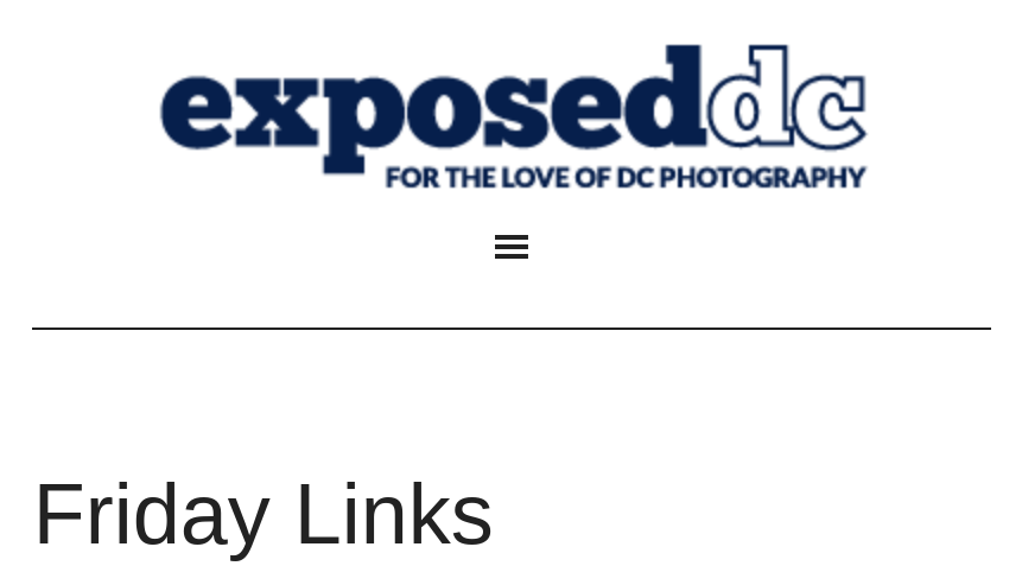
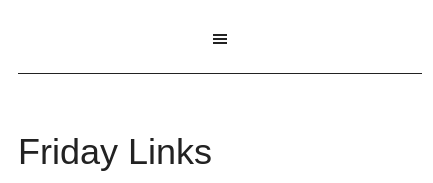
- [image]
